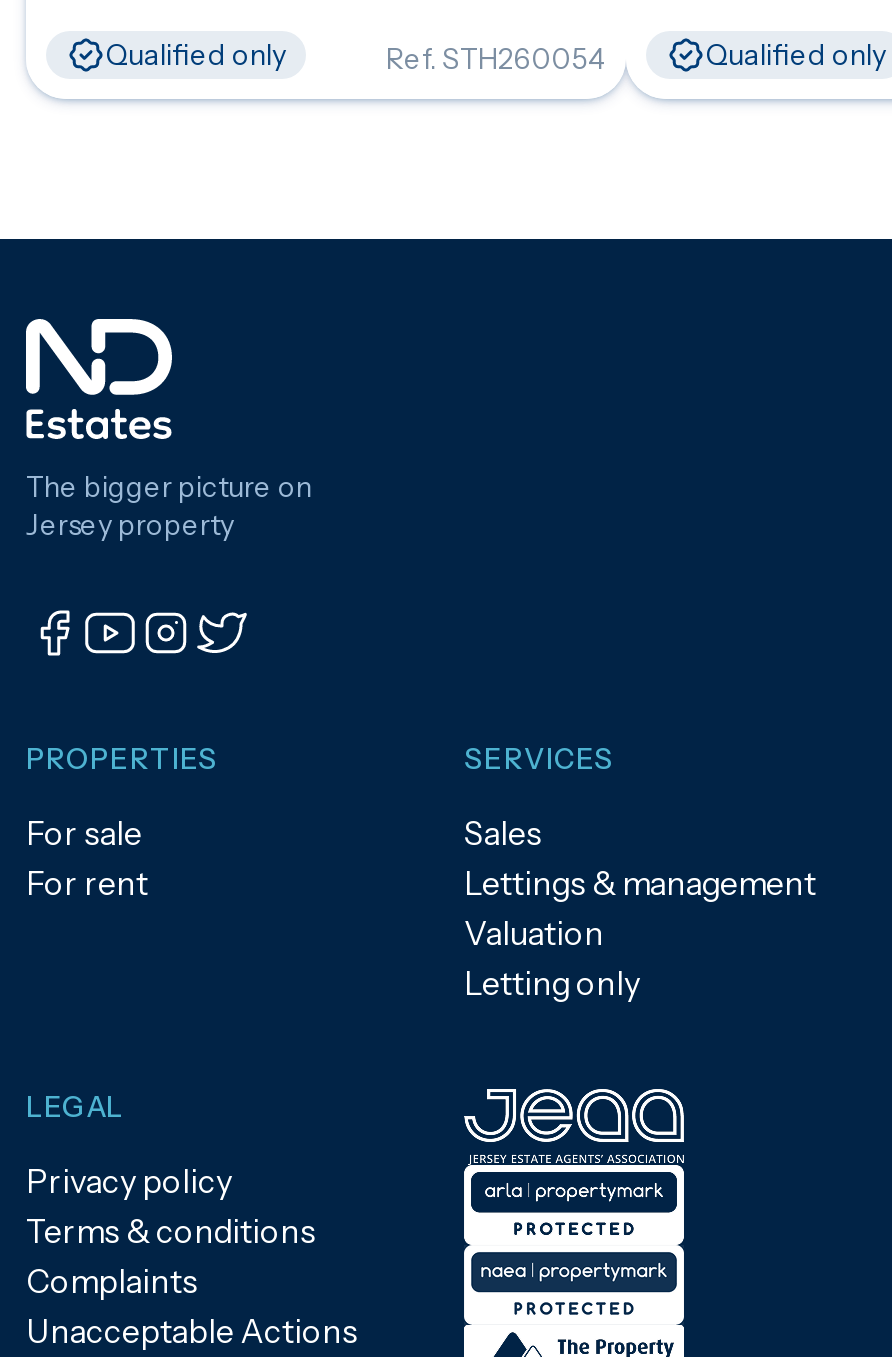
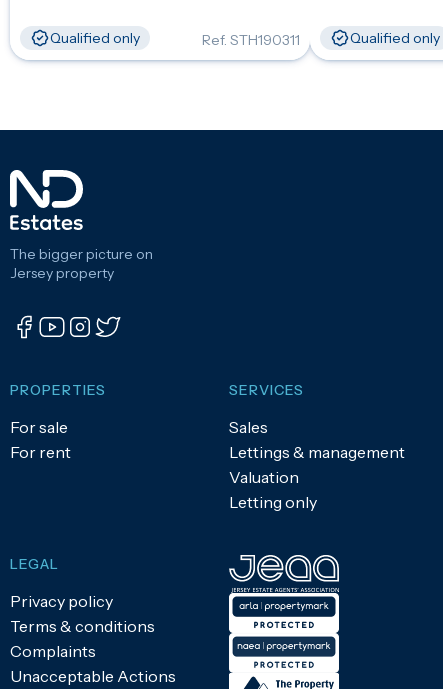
- Ref. STH260054
+ Ref. STH190311
